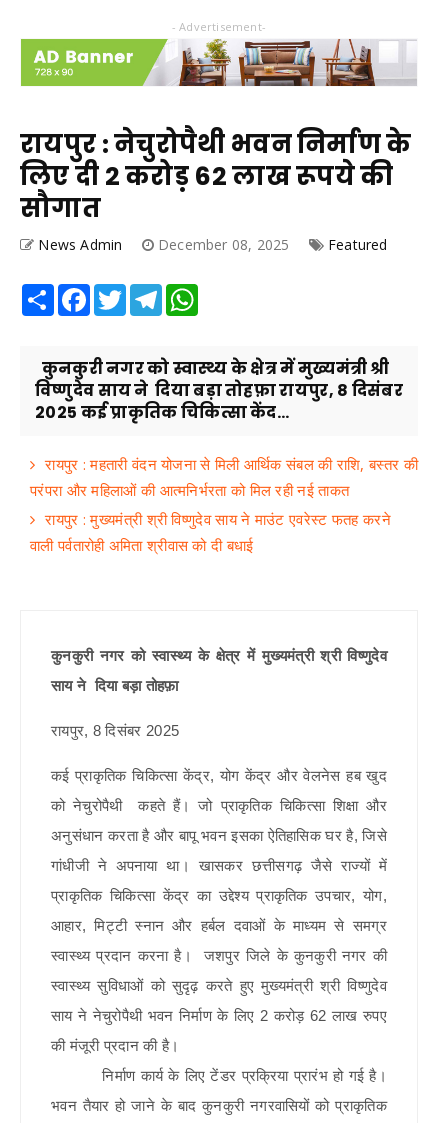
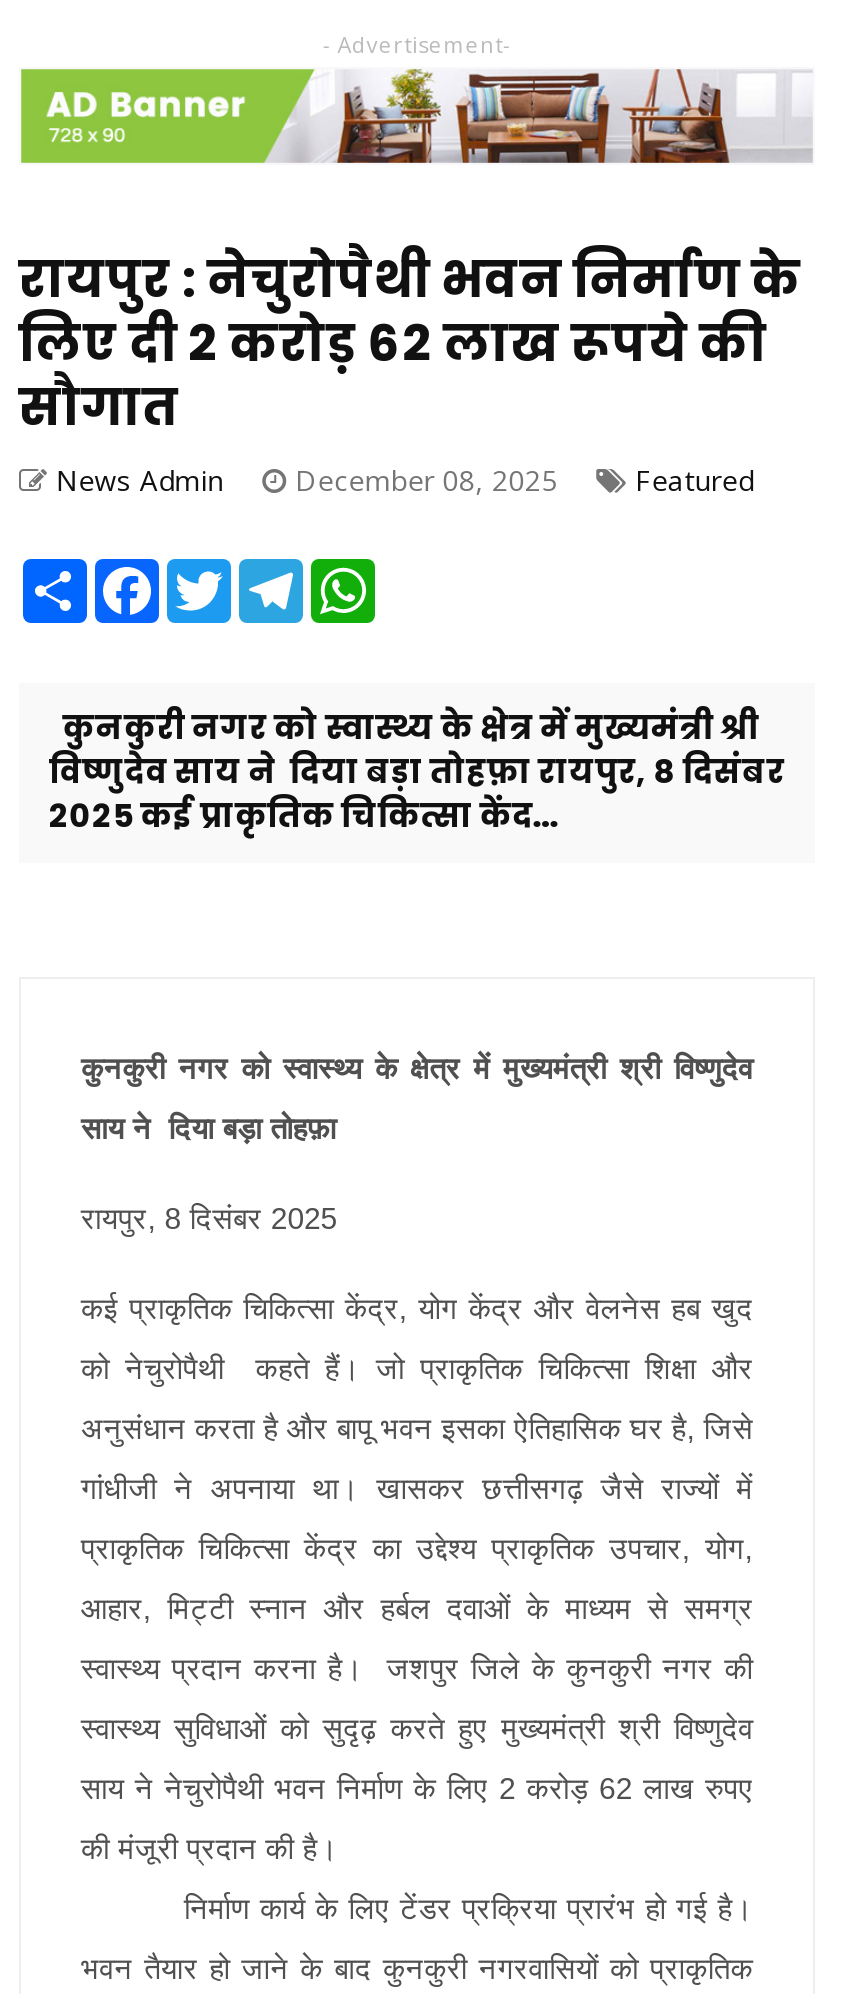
- रायपुर : महतारी वंदन योजना से मिली आर्थिक संबल की राशि, बस्तर की
- परंपरा और महिलाओं की आत्मनिर्भरता को मिल रही नई ताकत
- रायपुर : मुख्यमंत्री श्री विष्णुदेव साय ने माउंट एवरेस्ट फतह करने
- वाली पर्वतारोही अमिता श्रीवास को दी बधाई
